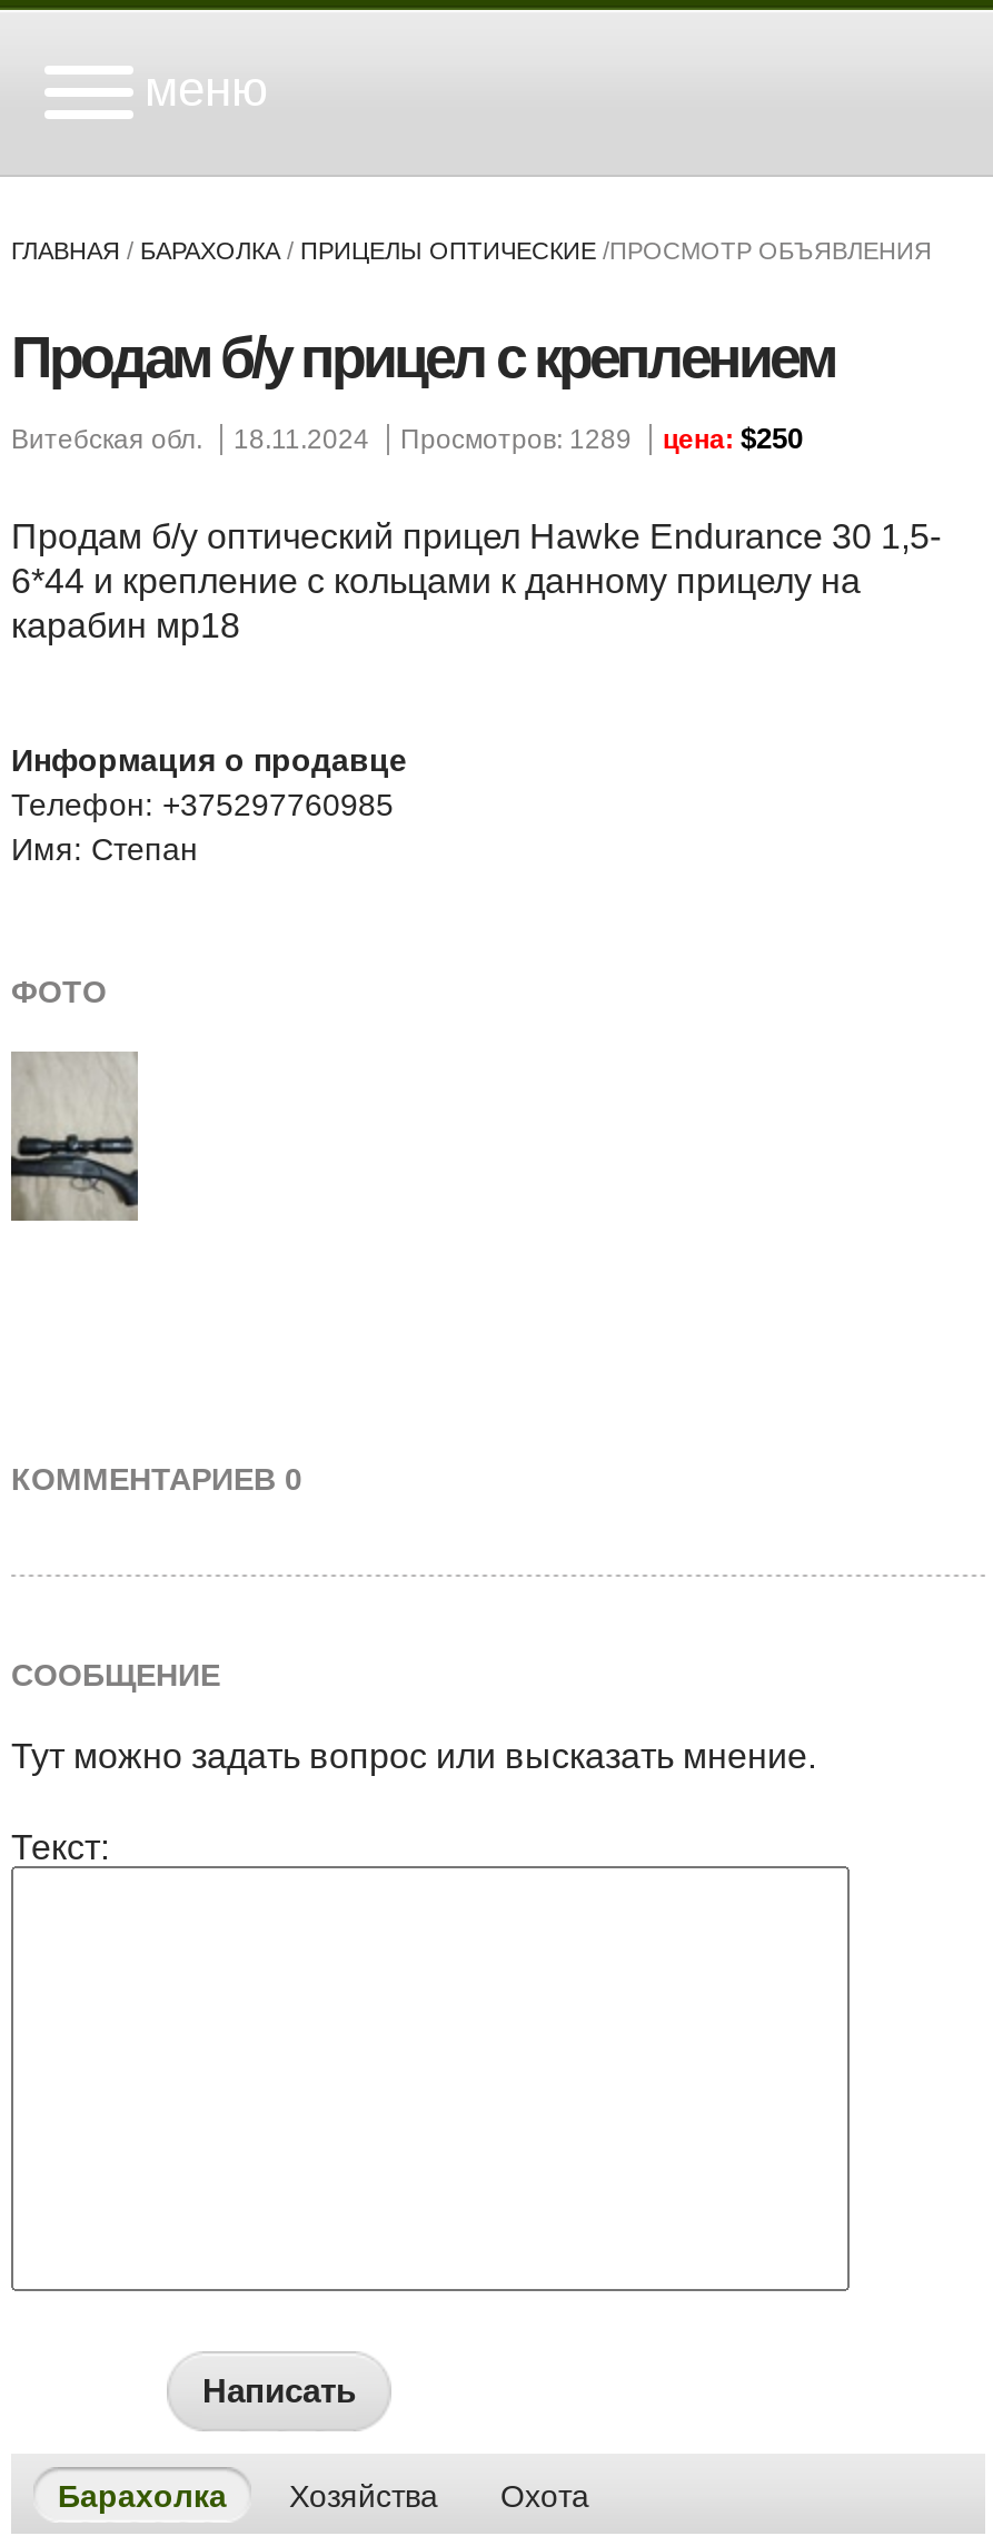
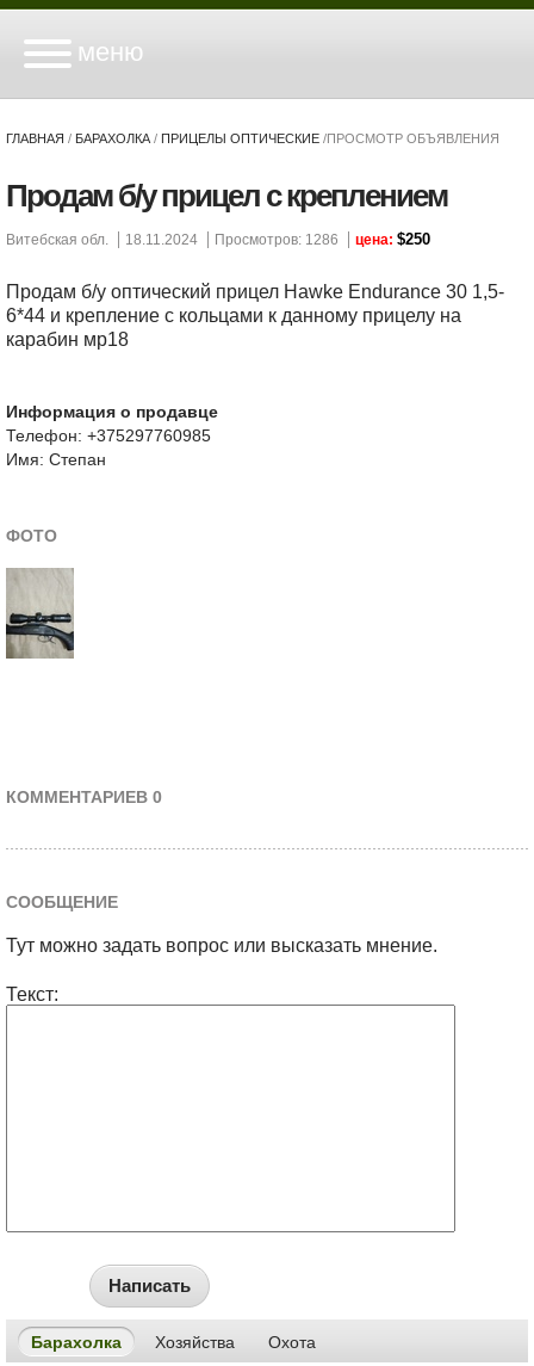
- Витебская обл. 18.11.2024 Просмотров: 1289 цена: $250
+ Витебская обл. 18.11.2024 Просмотров: 1286 цена: $250
